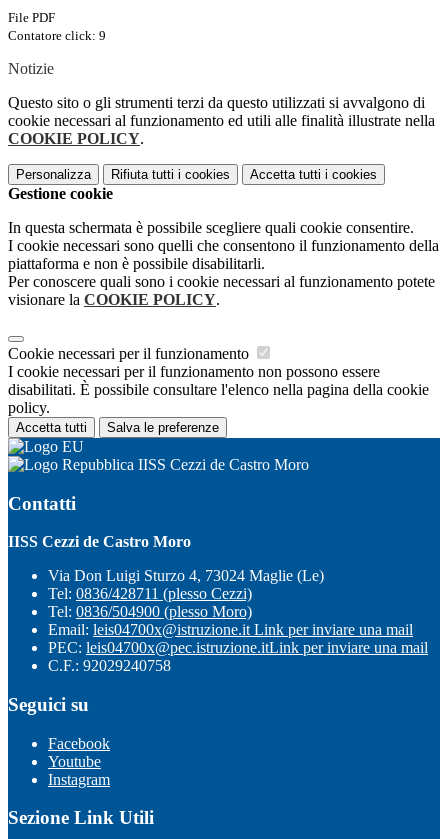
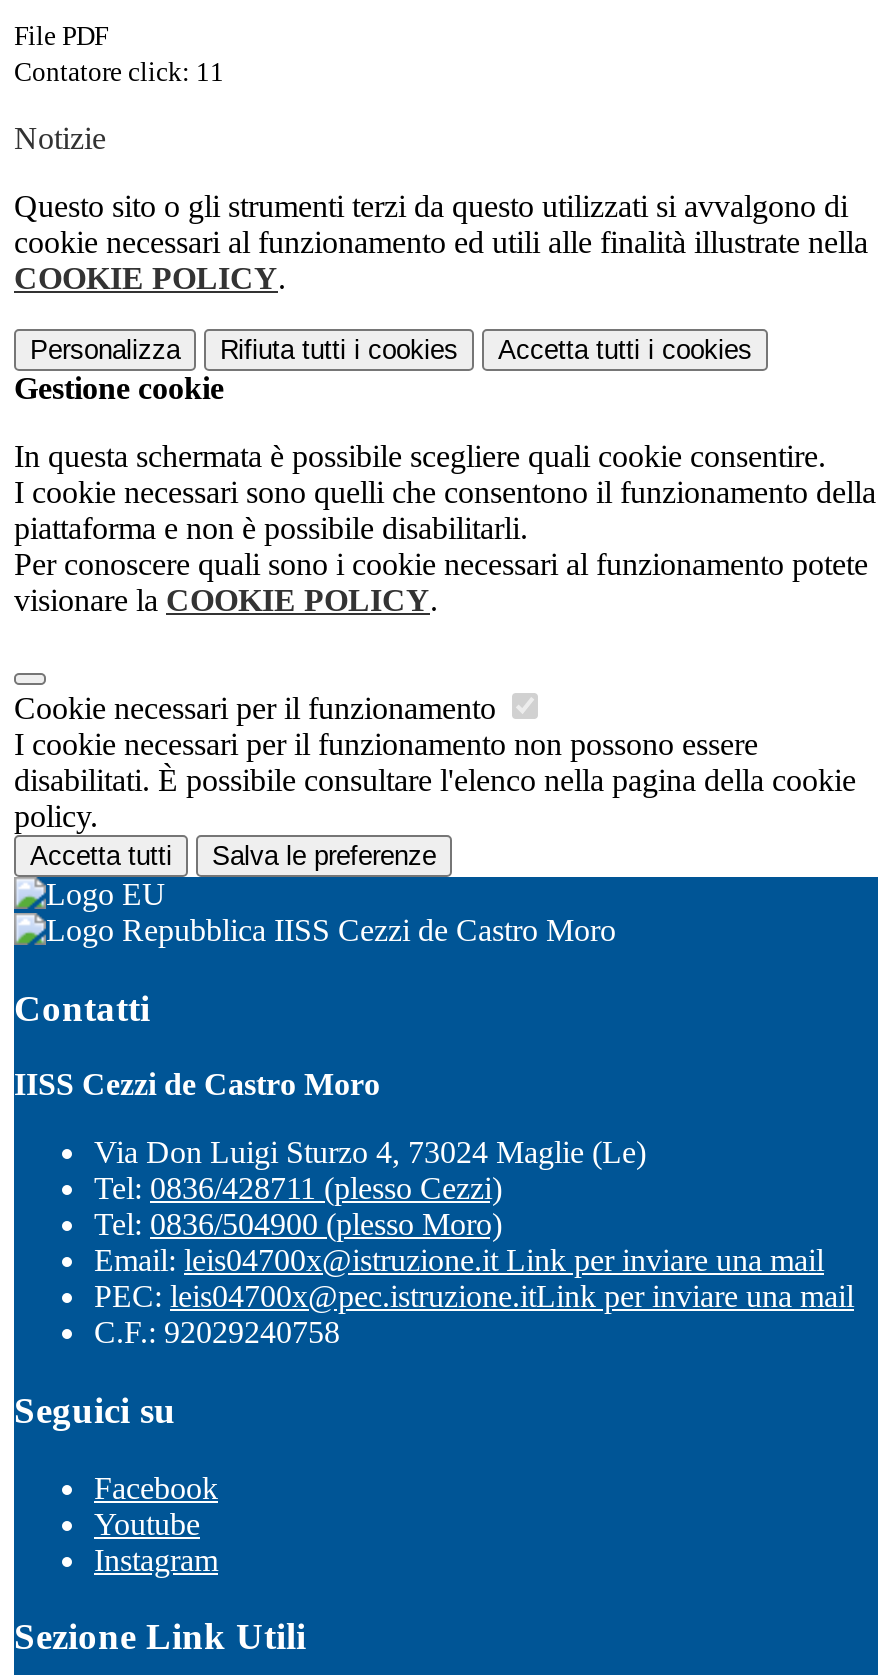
- Contatore click: 9
+ Contatore click: 11
